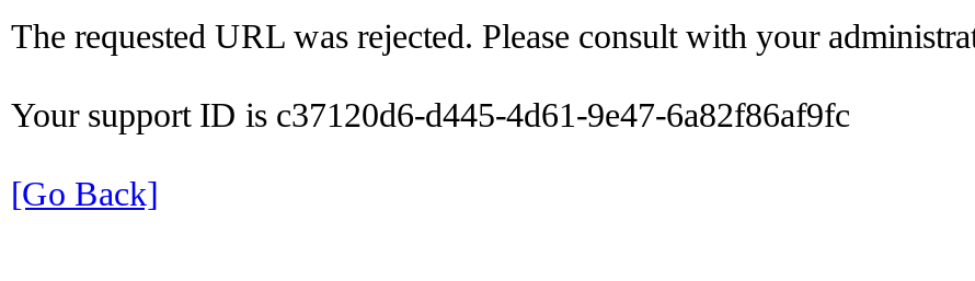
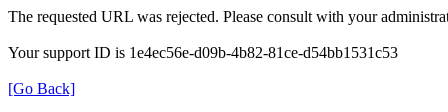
- Your support ID is c37120d6-d445-4d61-9e47-6a82f86af9fc
+ Your support ID is 1e4ec56e-d09b-4b82-81ce-d54bb1531c53
